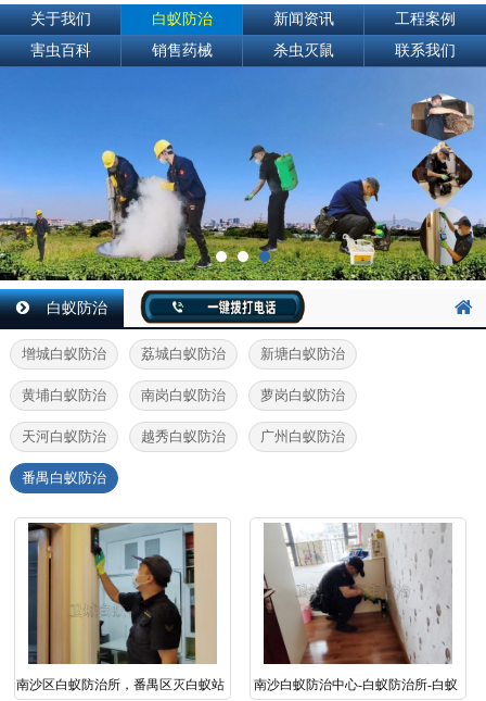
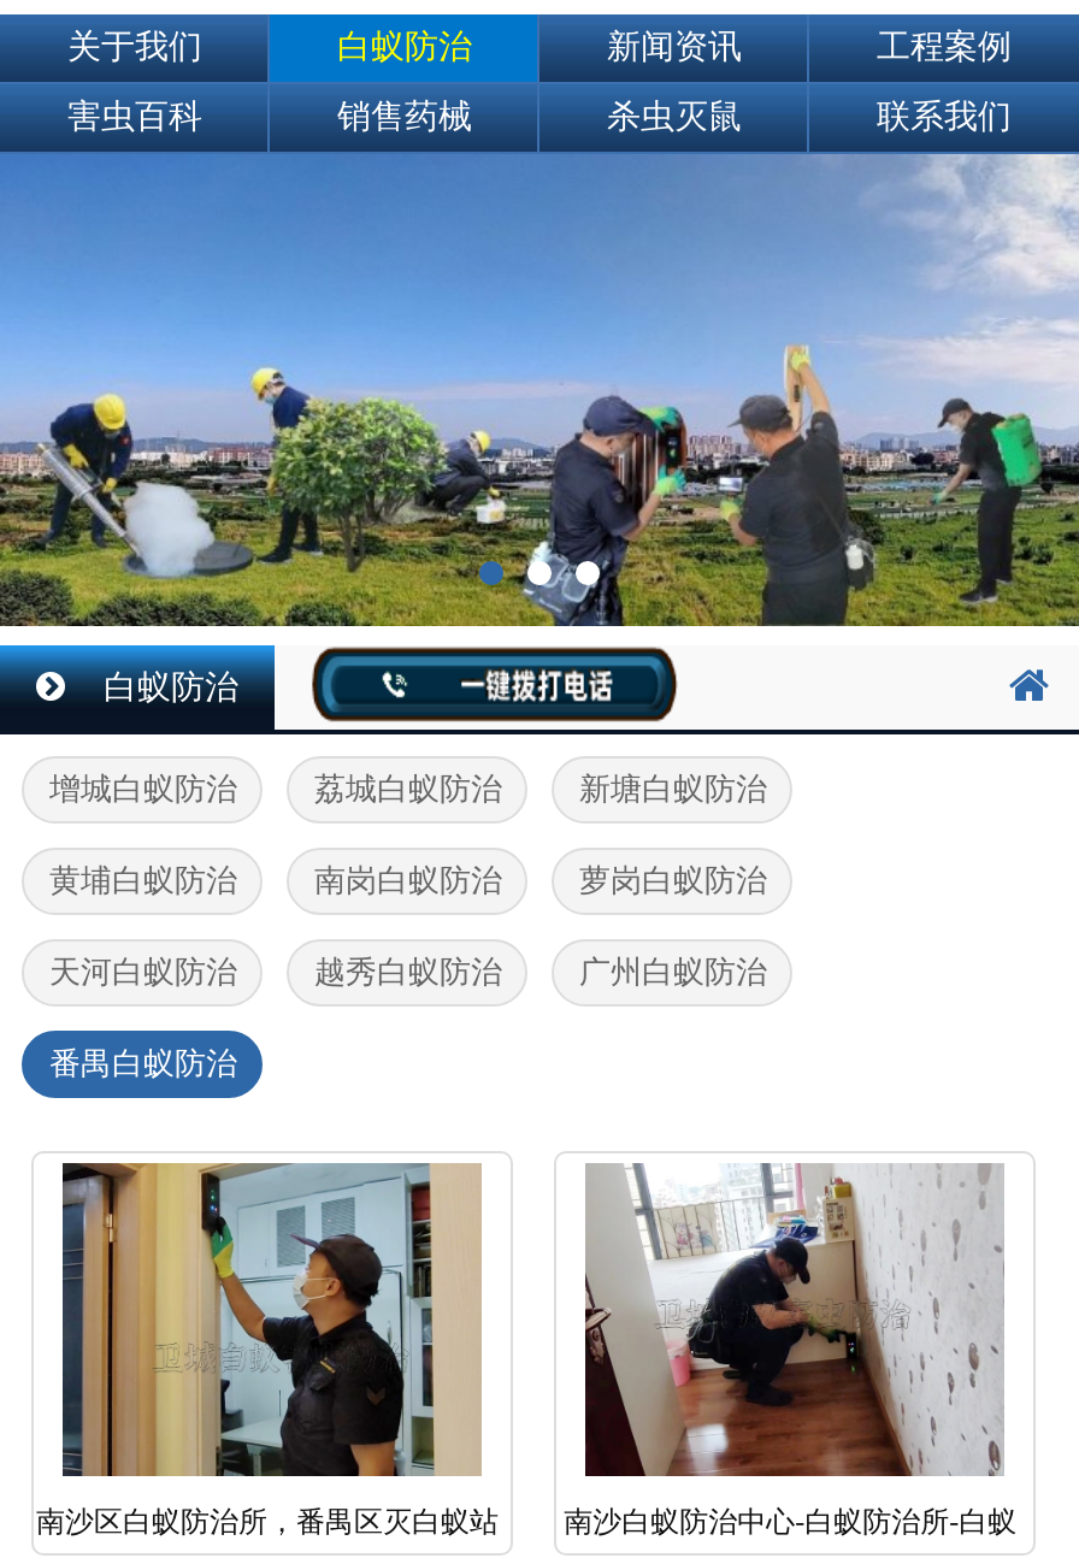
- [image]
+ [image]
